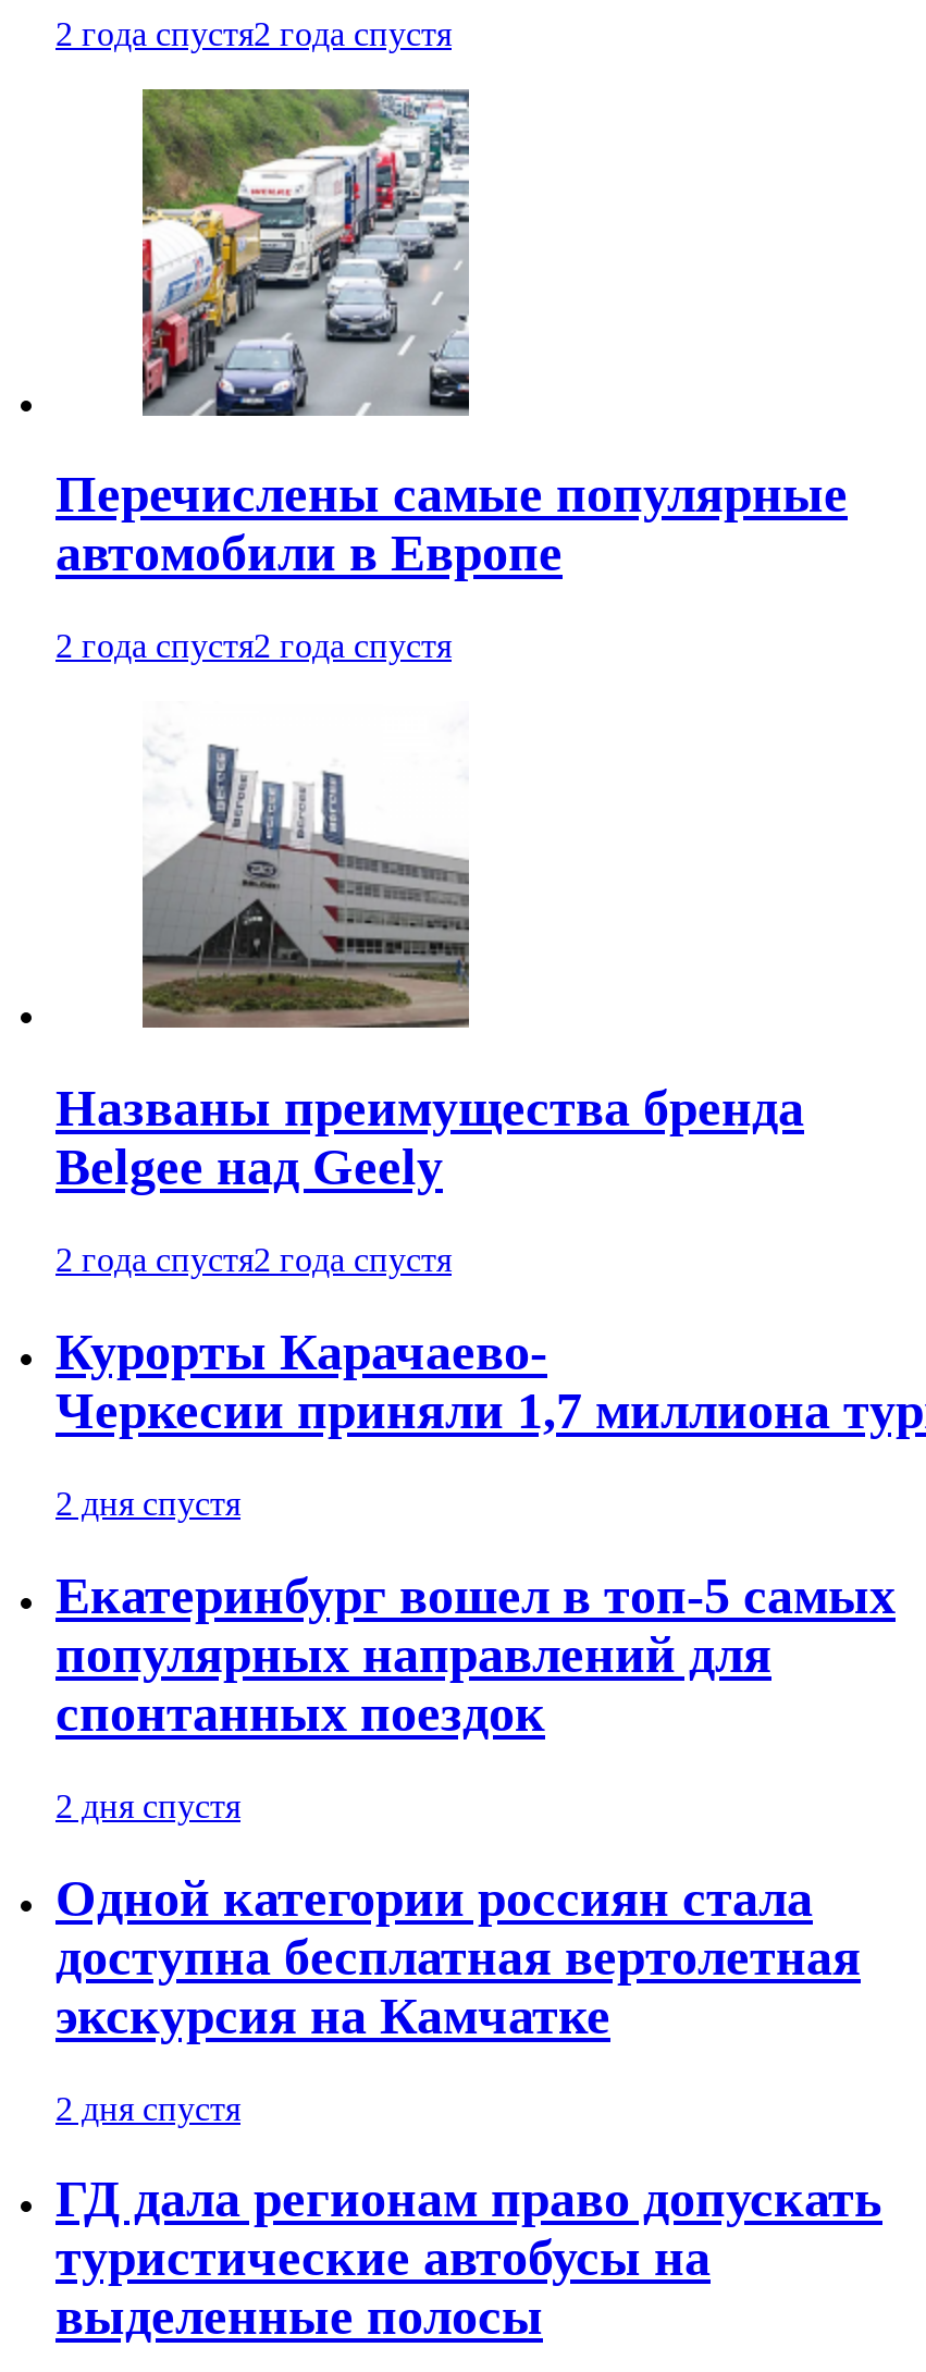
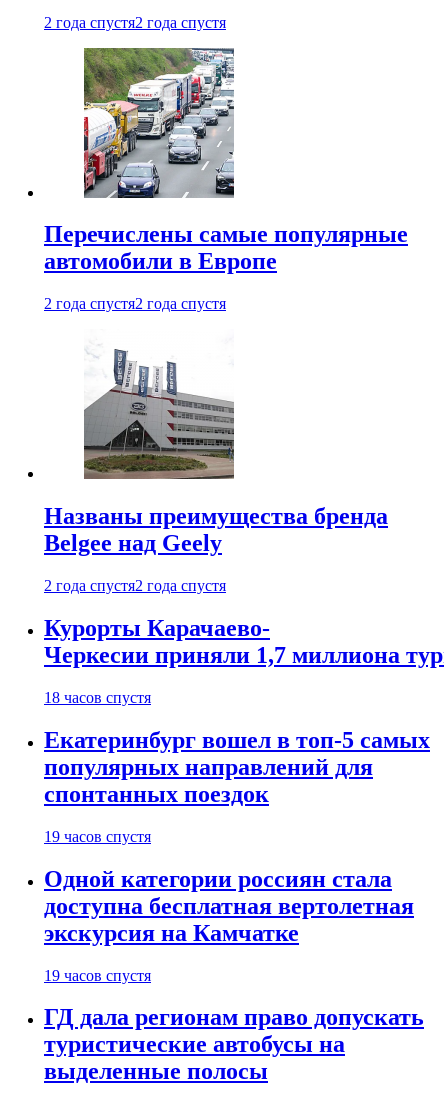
- 2 дня спустя
+ 18 часов спустя

- 2 дня спустя
+ 19 часов спустя

- 2 дня спустя
+ 19 часов спустя
